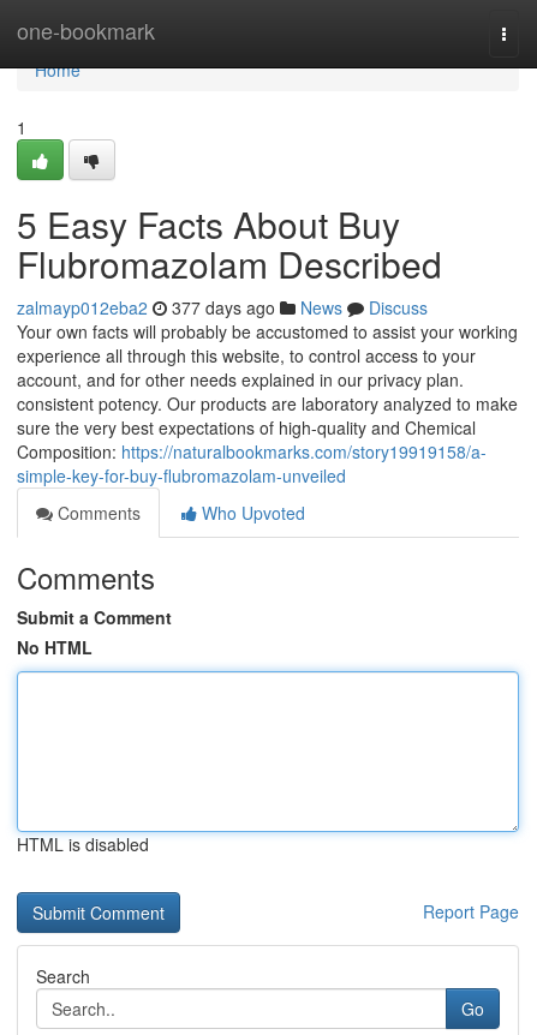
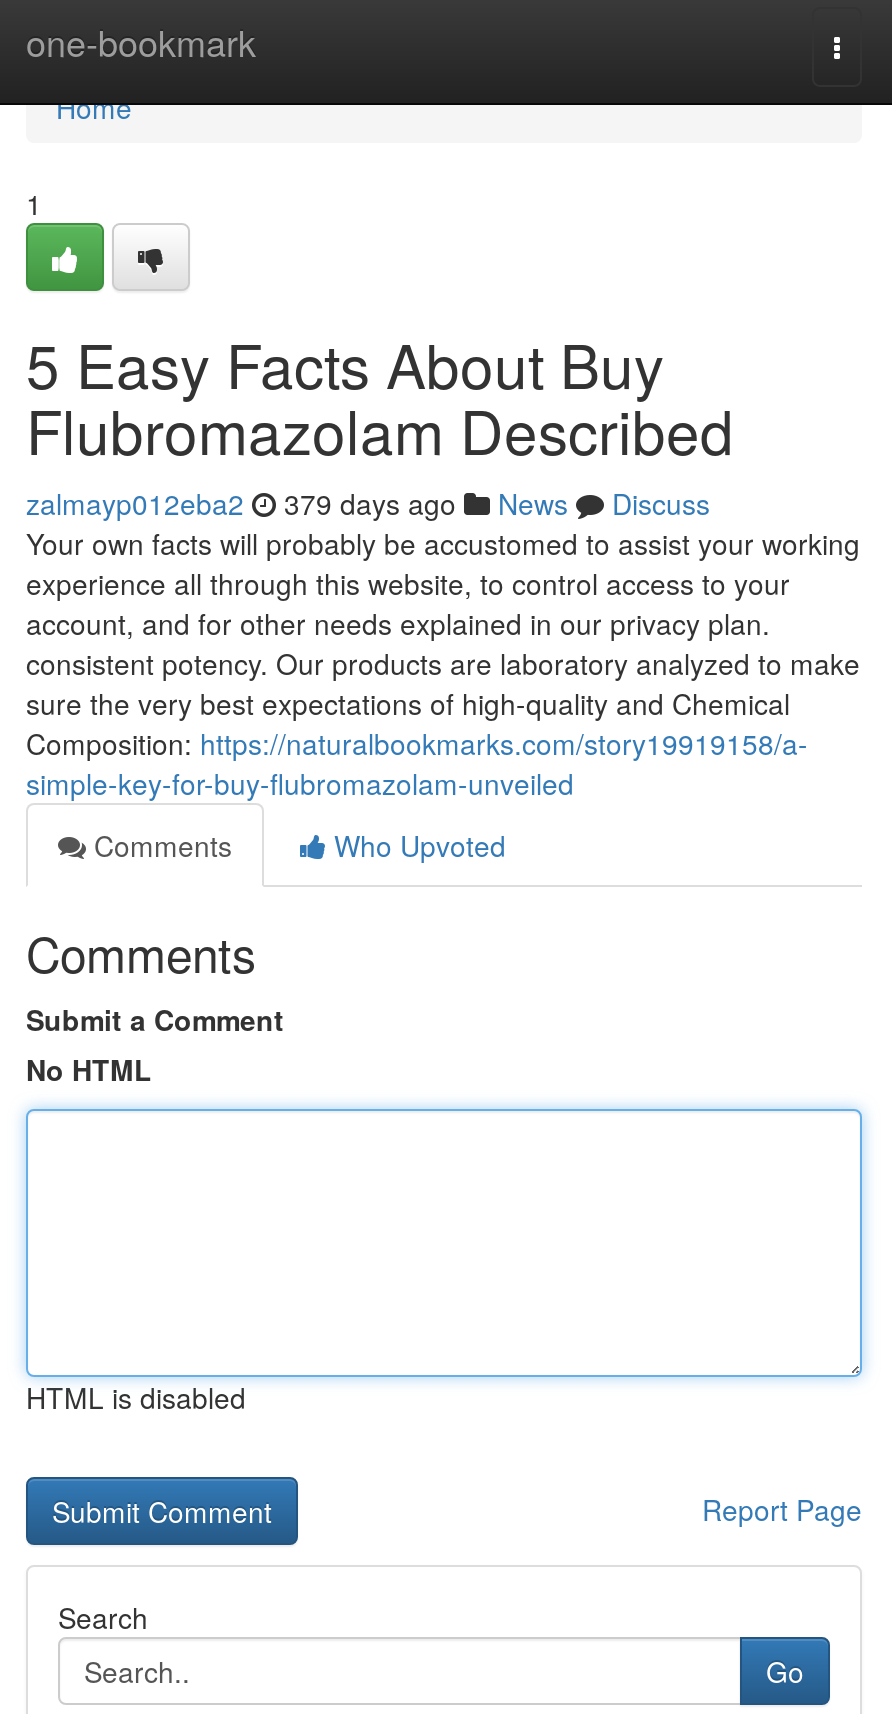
- zalmayp012eba2 377 days ago News Discuss
+ zalmayp012eba2 379 days ago News Discuss
